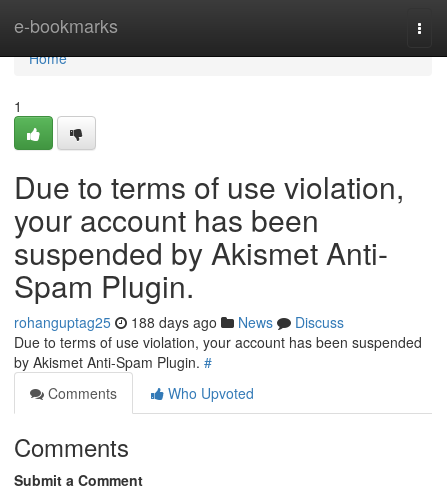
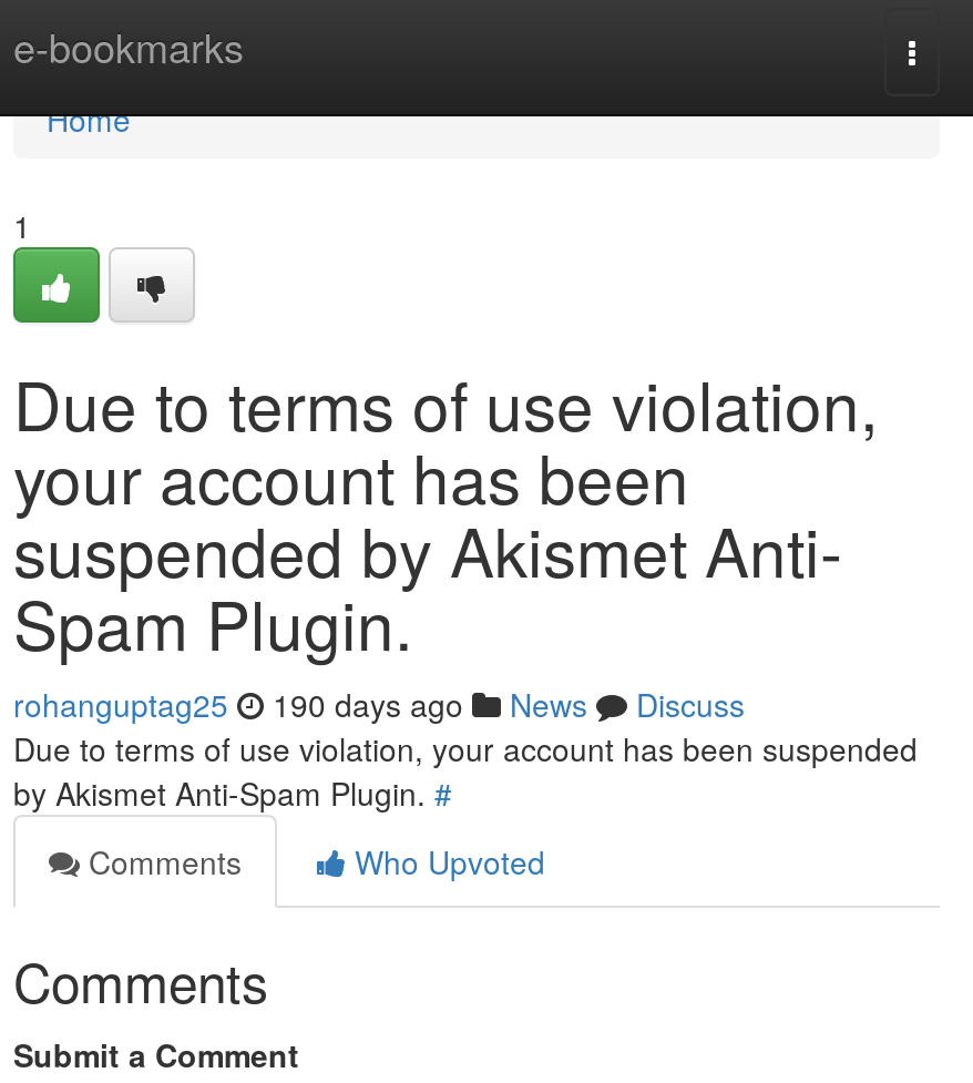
- rohanguptag25 188 days ago News Discuss
+ rohanguptag25 190 days ago News Discuss
